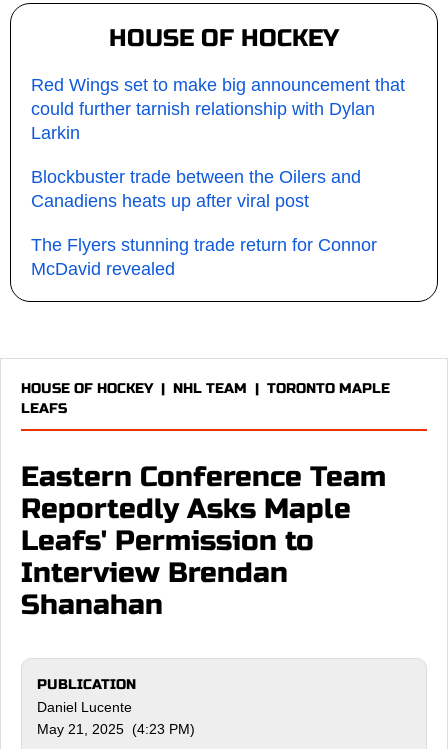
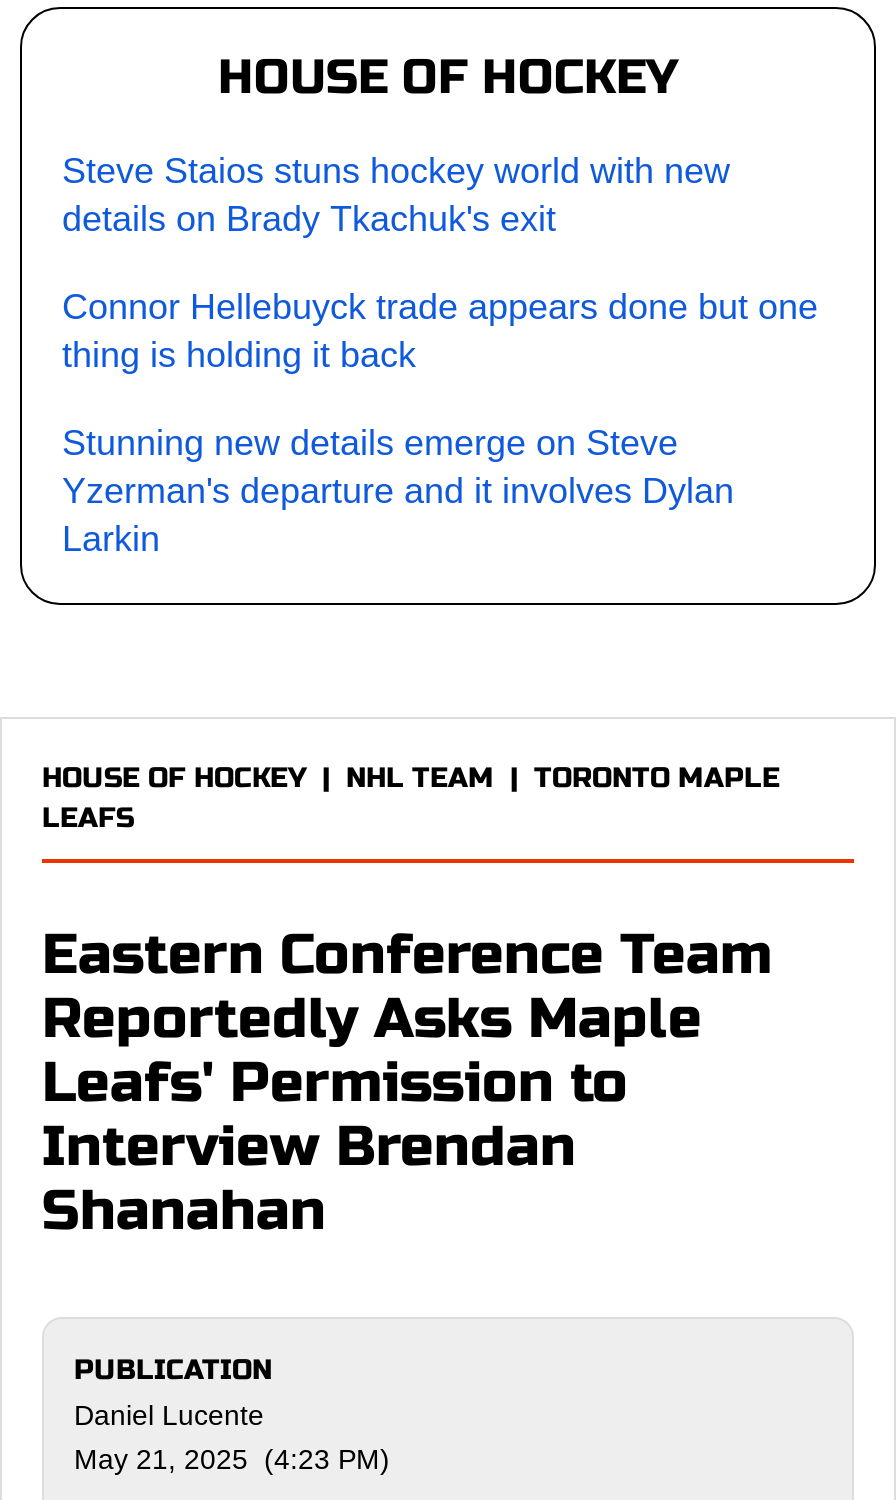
- Red Wings set to make big announcement that
- could further tarnish relationship with Dylan
+ Steve Staios stuns hockey world with new
+ details on Brady Tkachuk's exit
+ Connor Hellebuyck trade appears done but one
+ thing is holding it back
+ Stunning new details emerge on Steve
+ Yzerman's departure and it involves Dylan

moved down: Larkin

- Blockbuster trade between the Oilers and
- Canadiens heats up after viral post
- The Flyers stunning trade return for Connor
- McDavid revealed
